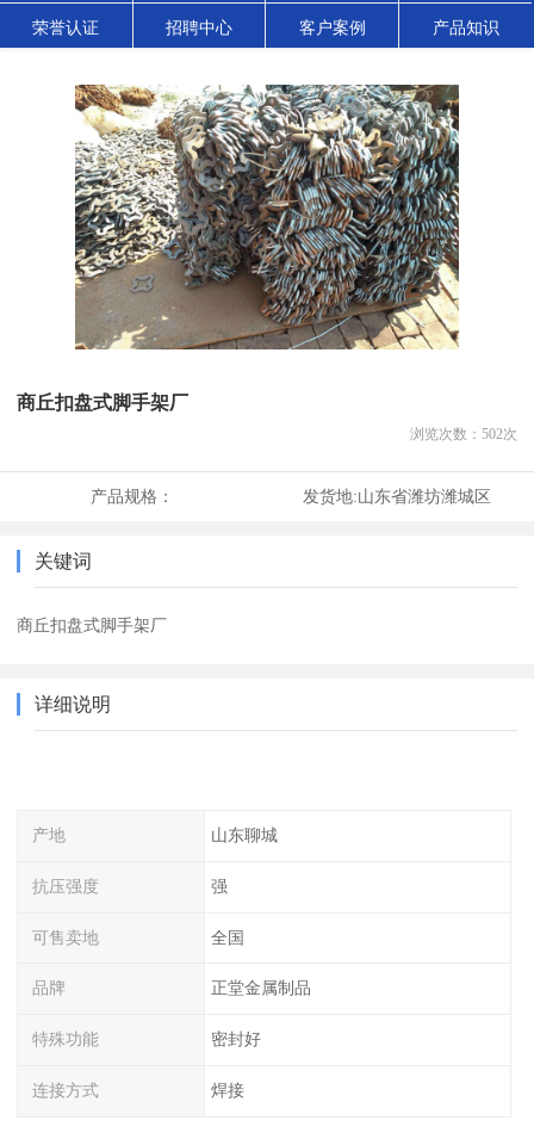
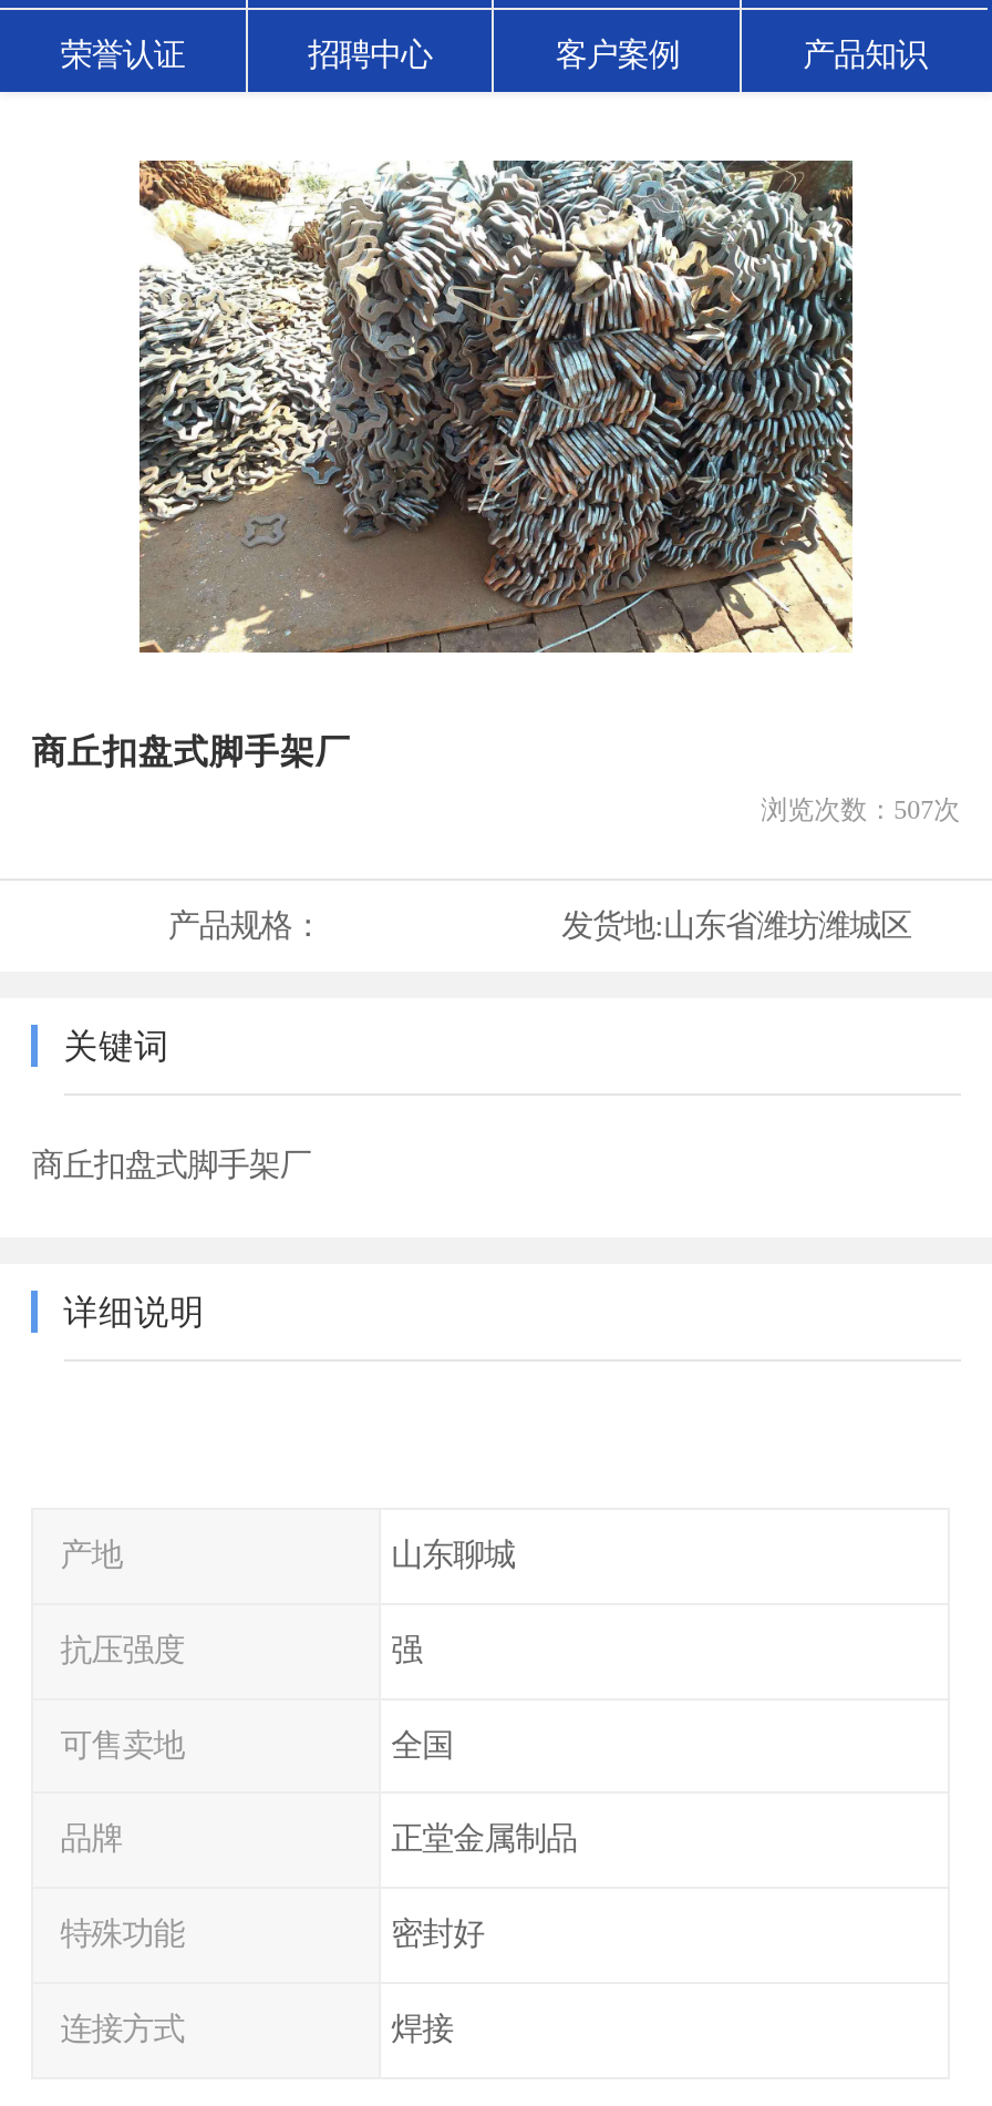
- 浏览次数：502次
+ 浏览次数：507次
